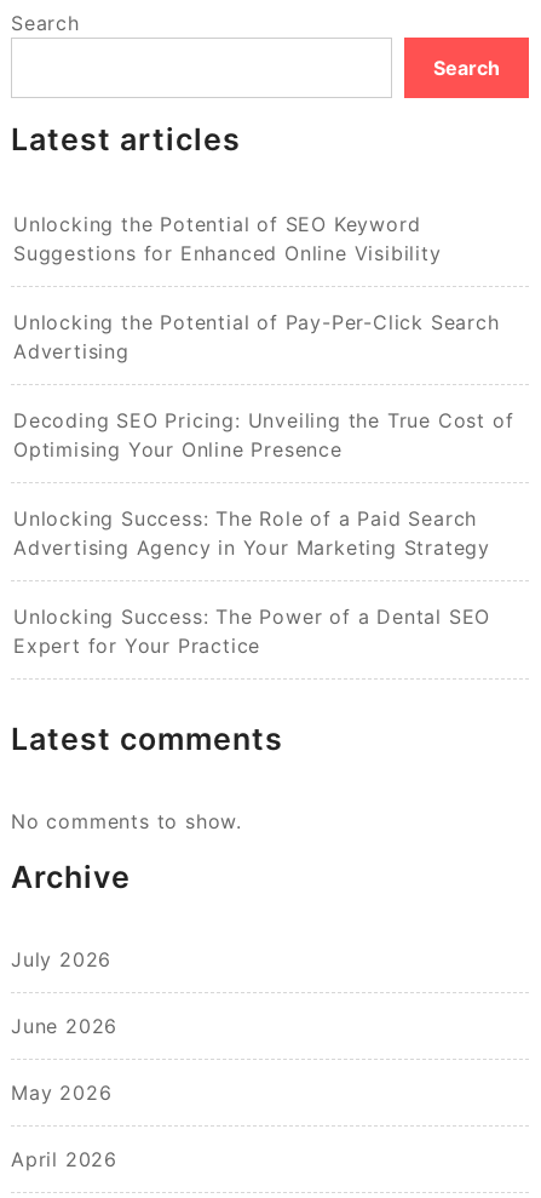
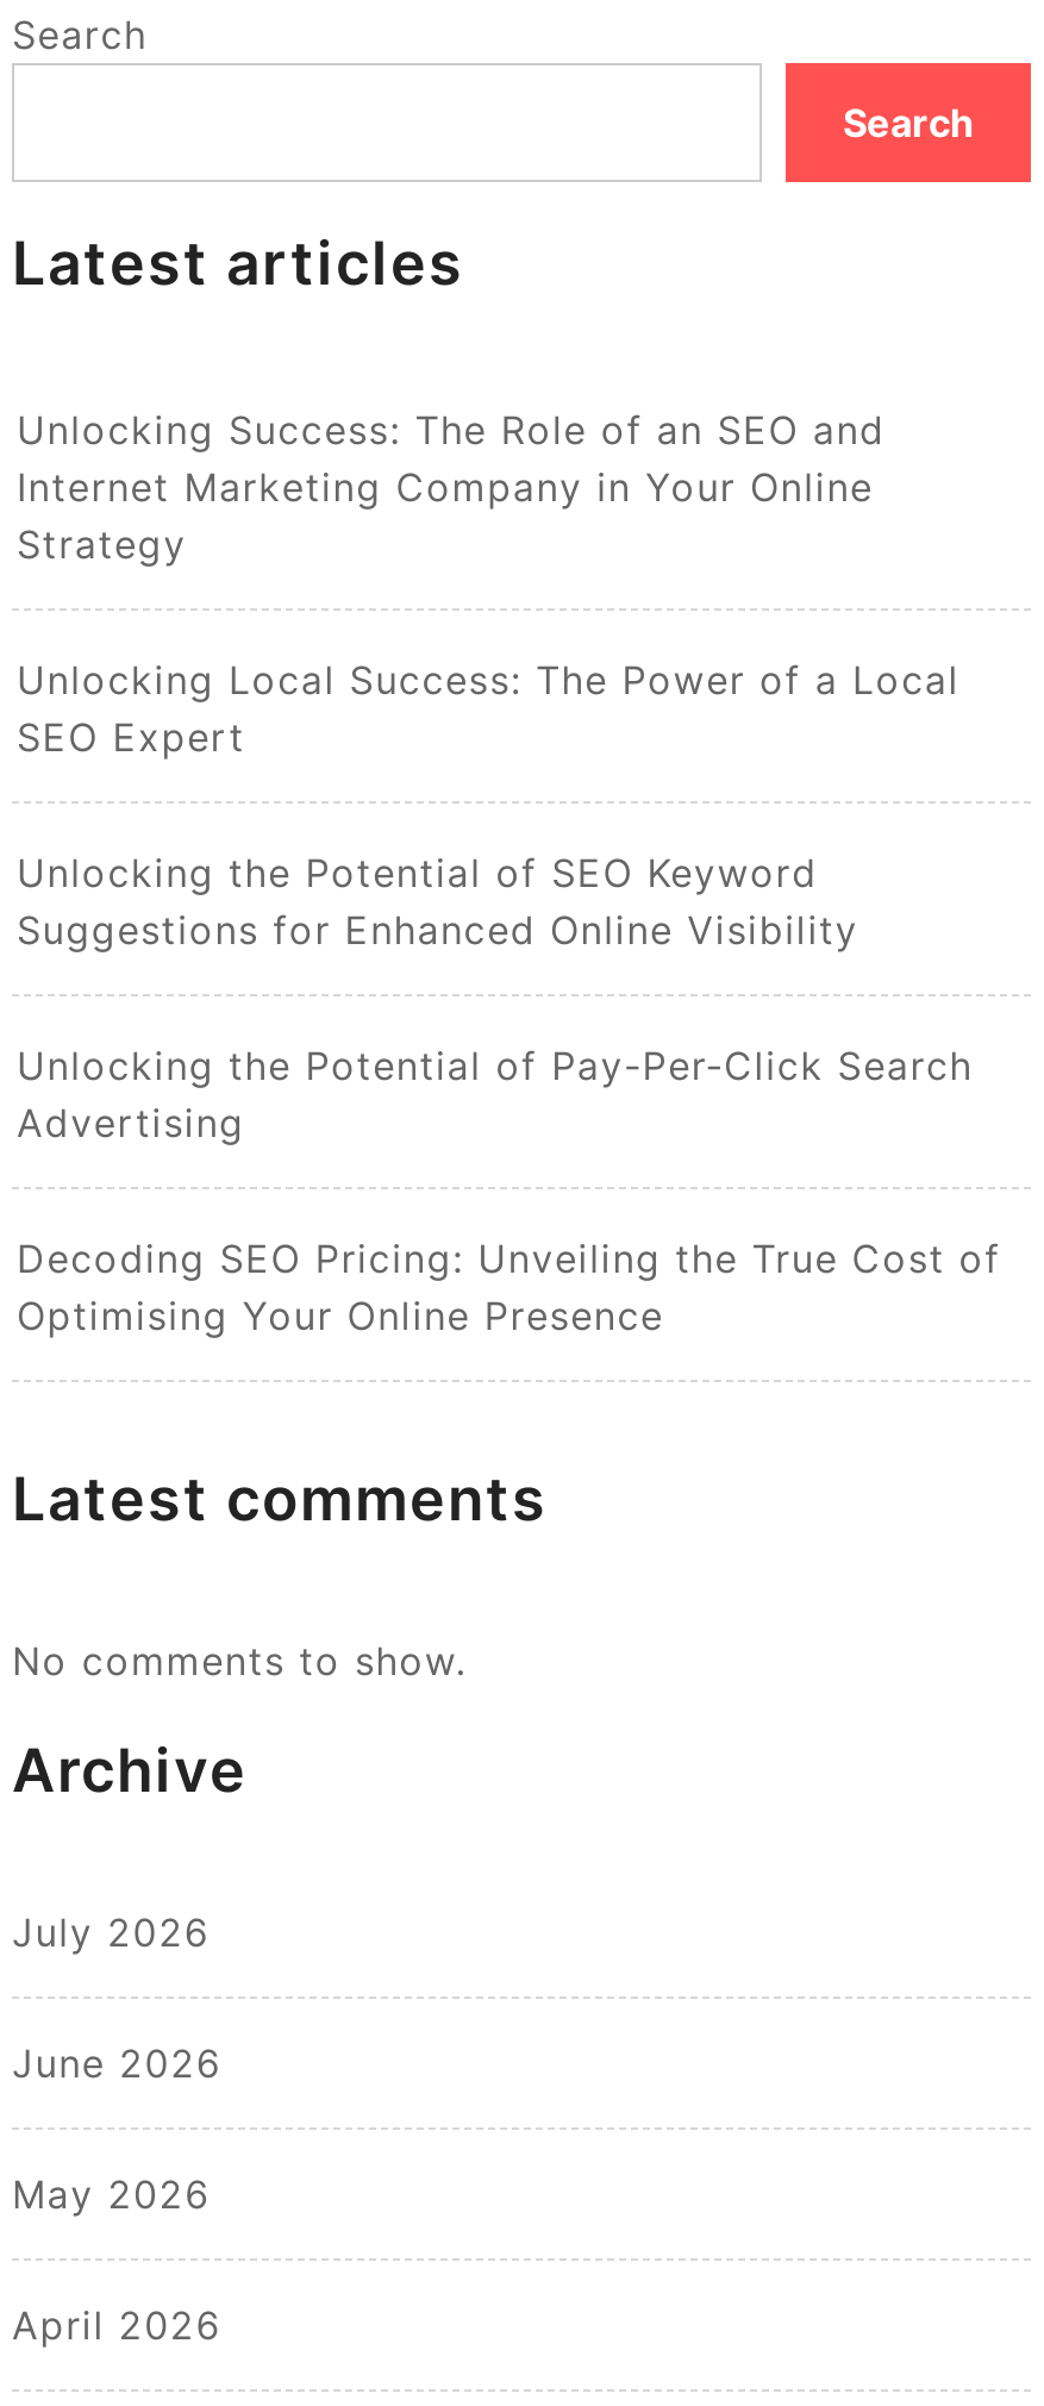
+ Unlocking Success: The Role of an SEO and
+ Internet Marketing Company in Your Online
+ Strategy
+ Unlocking Local Success: The Power of a Local
+ SEO Expert

moved down: Unlocking the Potential of SEO Keyword | Suggestions for Enhanced Online Visibility | Unlocking the Potential of Pay-Per-Click Search | Advertising | Decoding SEO Pricing: Unveiling the True Cost of | Optimising Your Online Presence

- Unlocking Success: The Role of a Paid Search
- Advertising Agency in Your Marketing Strategy
- Unlocking Success: The Power of a Dental SEO
- Expert for Your Practice
